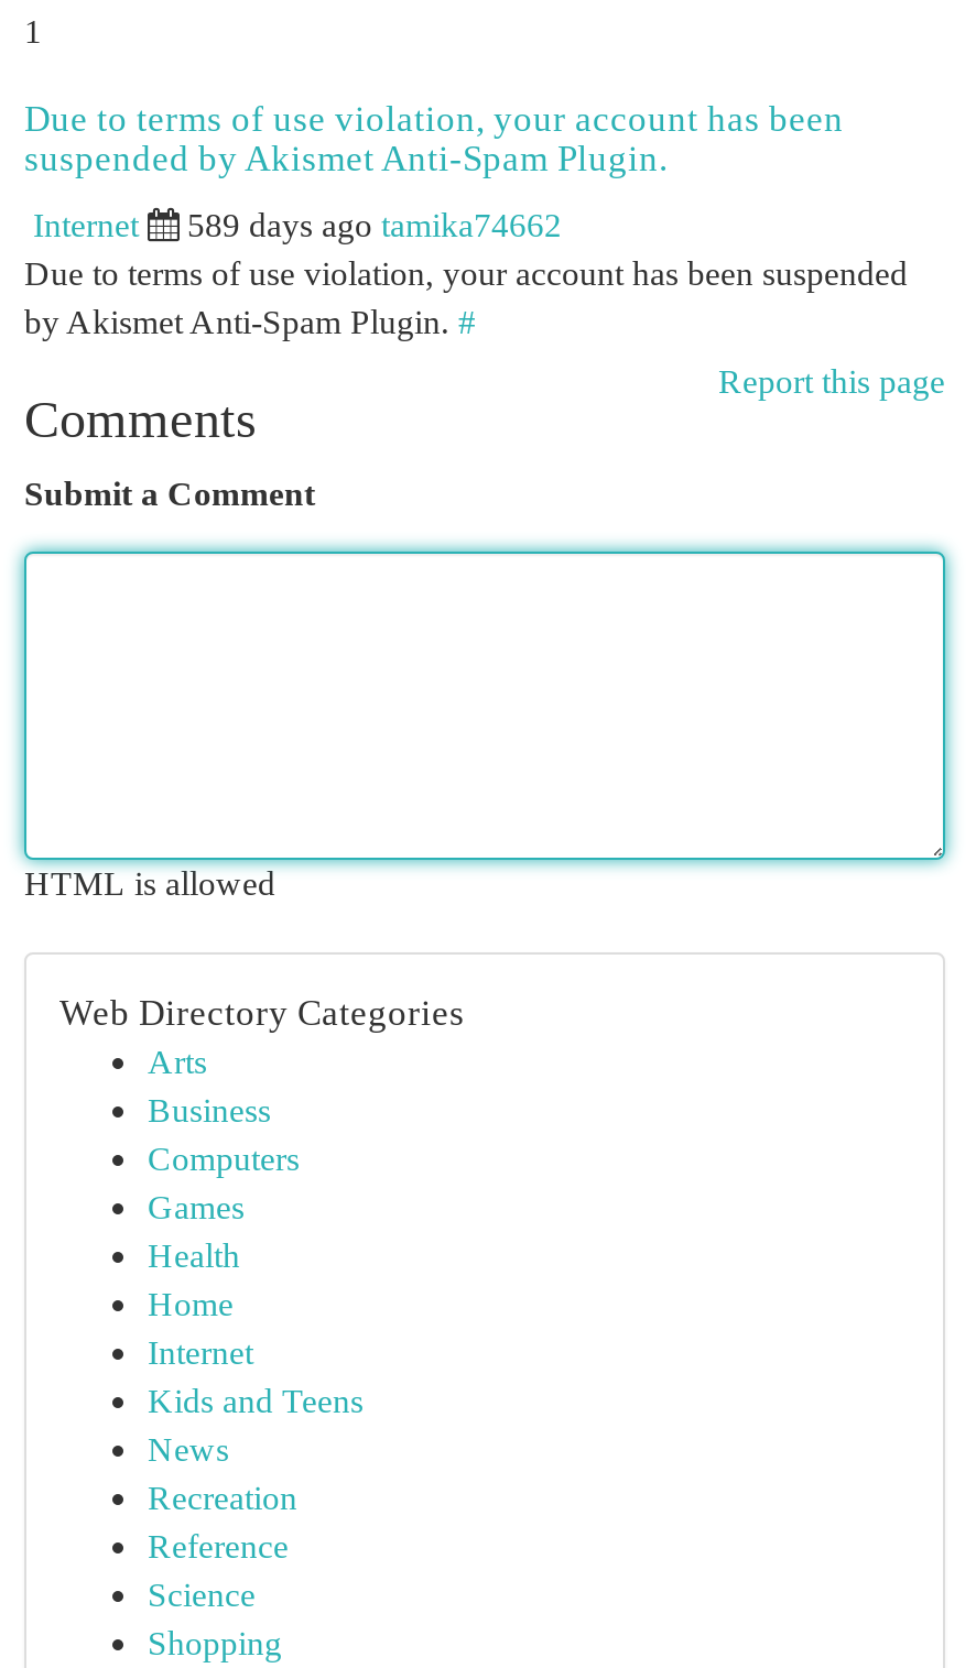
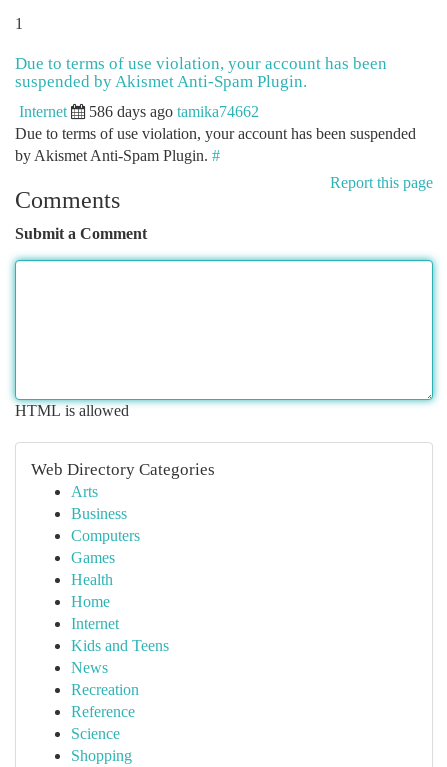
- 589 days ago tamika74662
+ 586 days ago tamika74662
